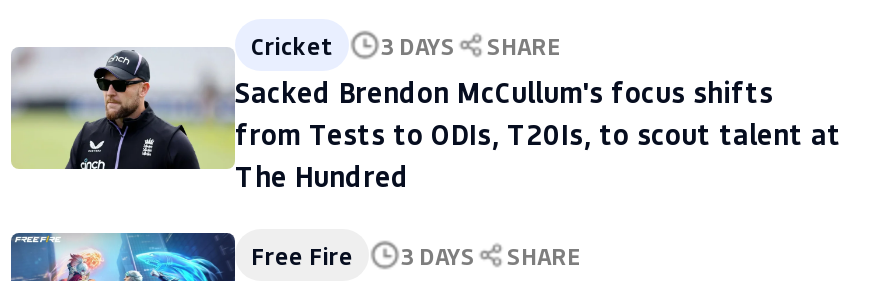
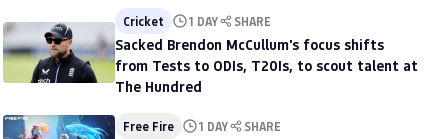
- Cricket 3 DAYS SHARE
+ Cricket 1 DAY SHARE

- Free Fire 3 DAYS SHARE
+ Free Fire 1 DAY SHARE
